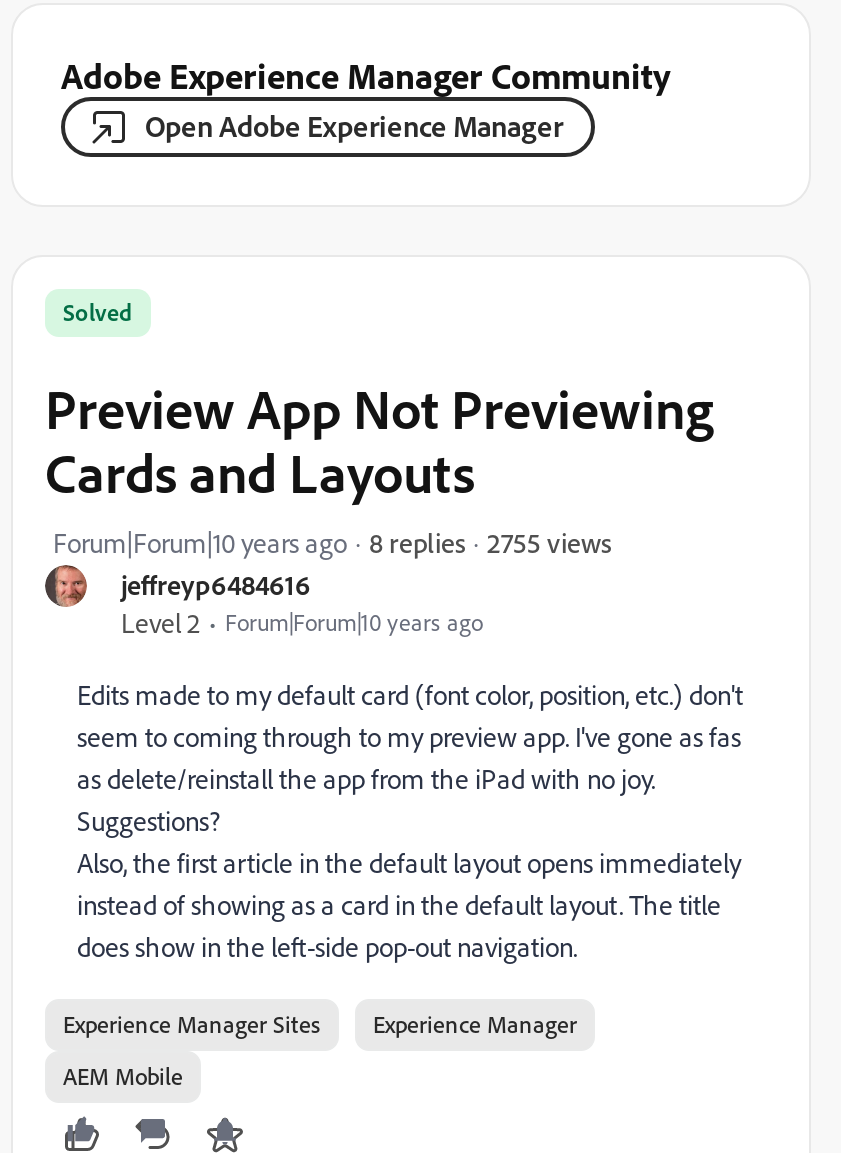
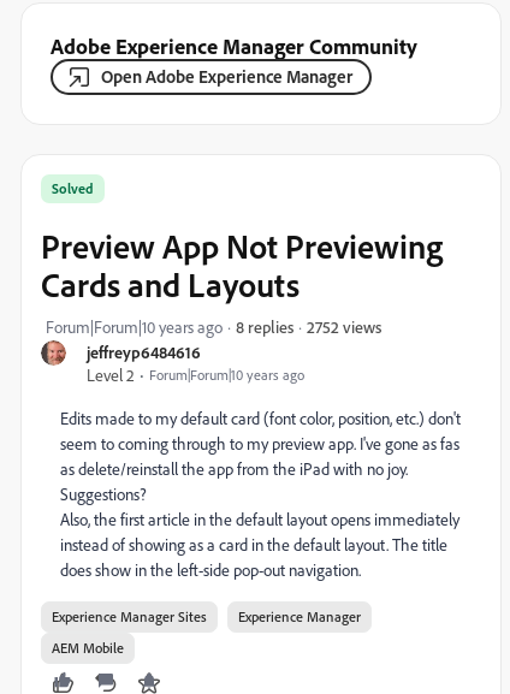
- 2755 views
+ 2752 views
